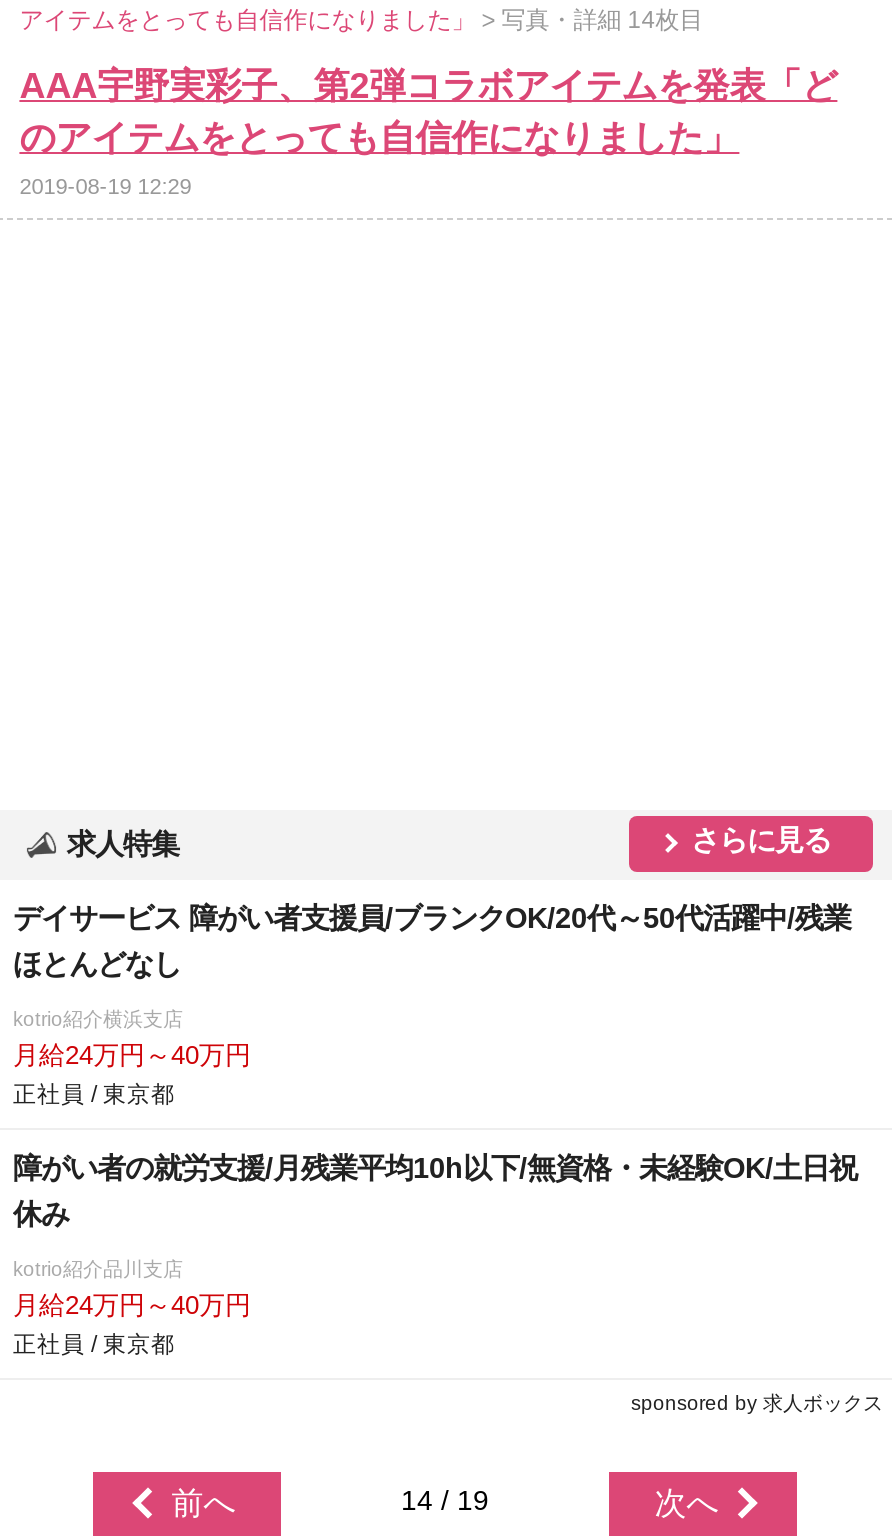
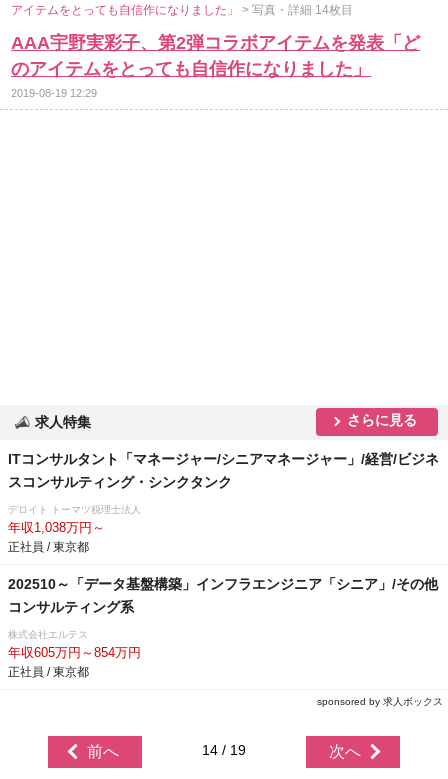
- デイサービス 障がい者支援員/ブランクOK/20代～50代活躍中/残業
- ほとんどなし
+ ITコンサルタント「マネージャー/シニアマネージャー」/経営/ビジネ
+ スコンサルティング・シンクタンク

- kotrio紹介横浜支店
- 月給24万円～40万円
+ デロイト トーマツ税理士法人
+ 年収1,038万円～

- 障がい者の就労支援/月残業平均10h以下/無資格・未経験OK/土日祝
- 休み
+ 202510～「データ基盤構築」インフラエンジニア「シニア」/その他
+ コンサルティング系

- kotrio紹介品川支店
- 月給24万円～40万円
+ 株式会社エルテス
+ 年収605万円～854万円
